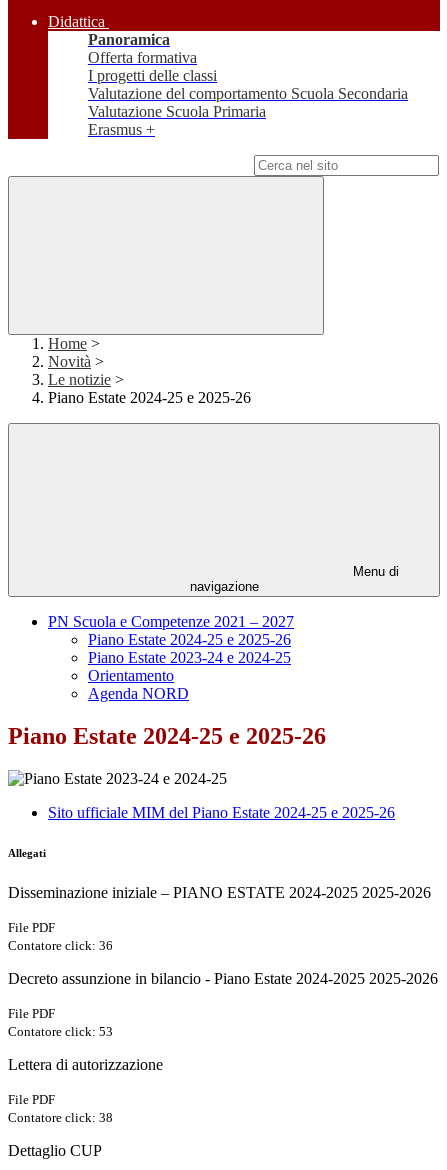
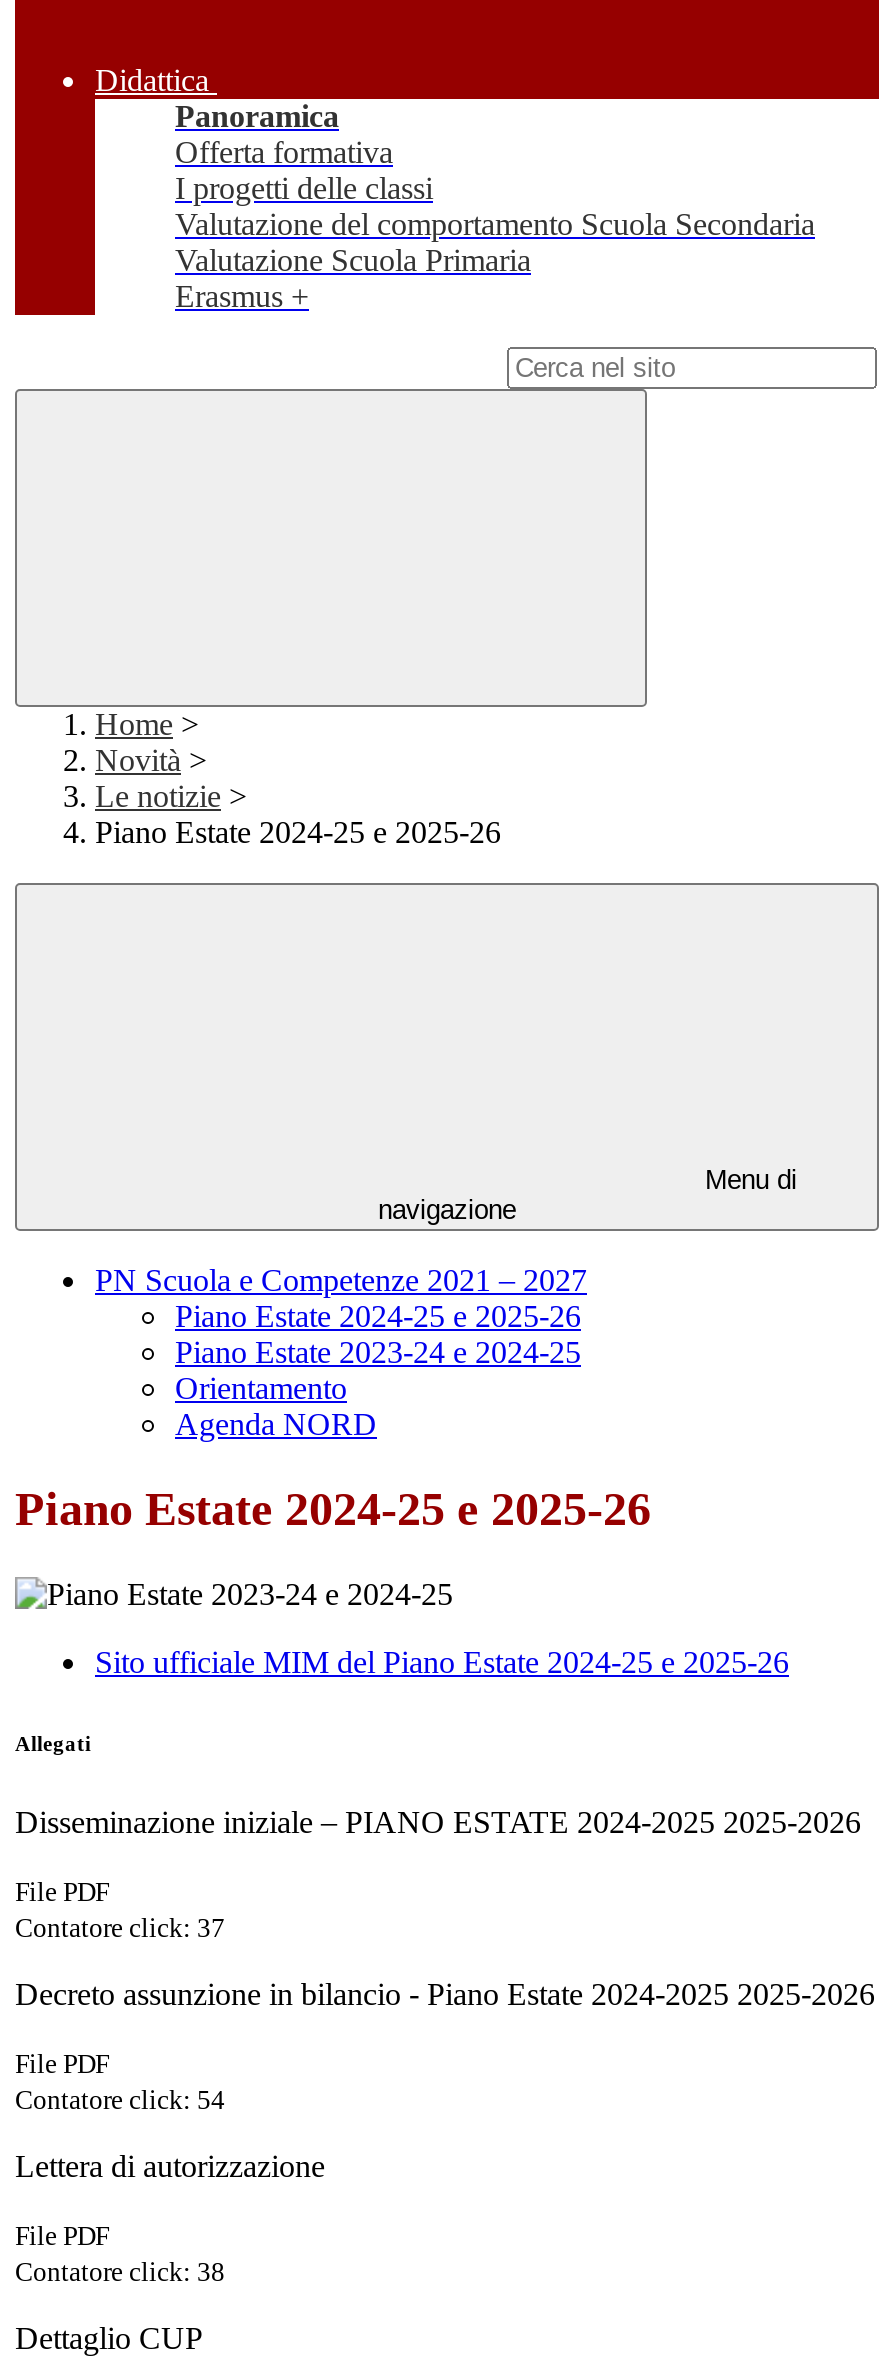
- Contatore click: 36
+ Contatore click: 37

- Contatore click: 53
+ Contatore click: 54
